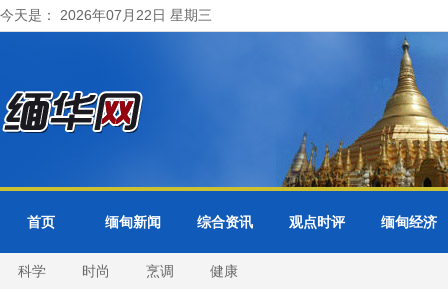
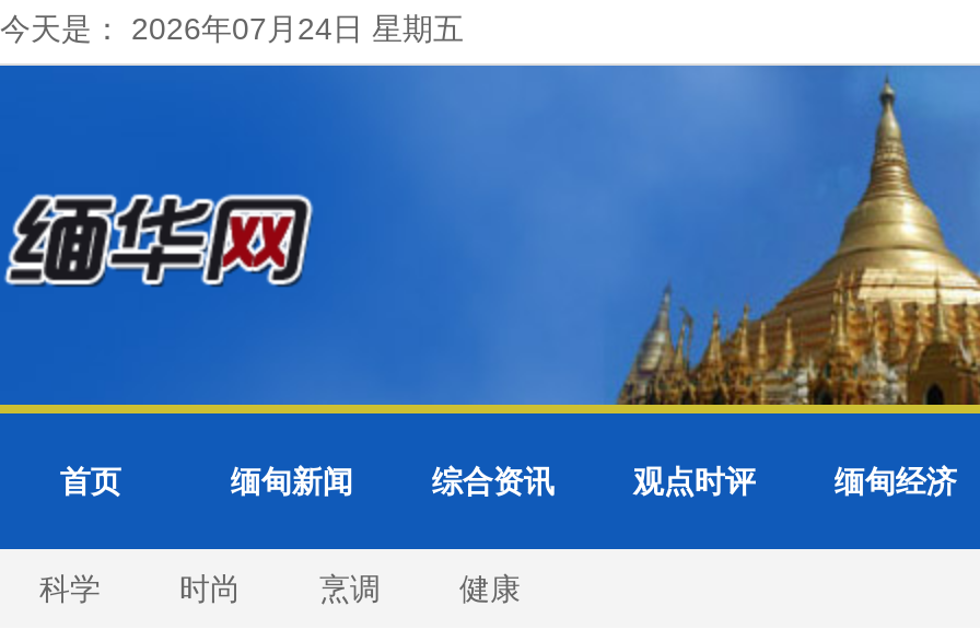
- 今天是： 2026年07月22日 星期三
+ 今天是： 2026年07月24日 星期五
